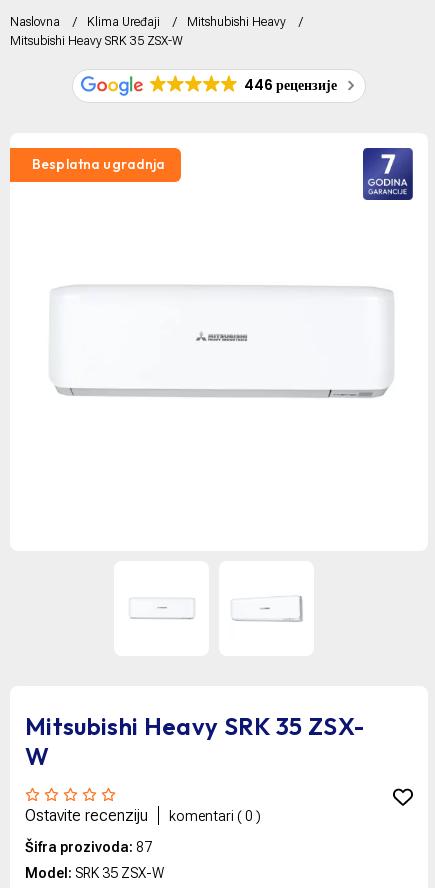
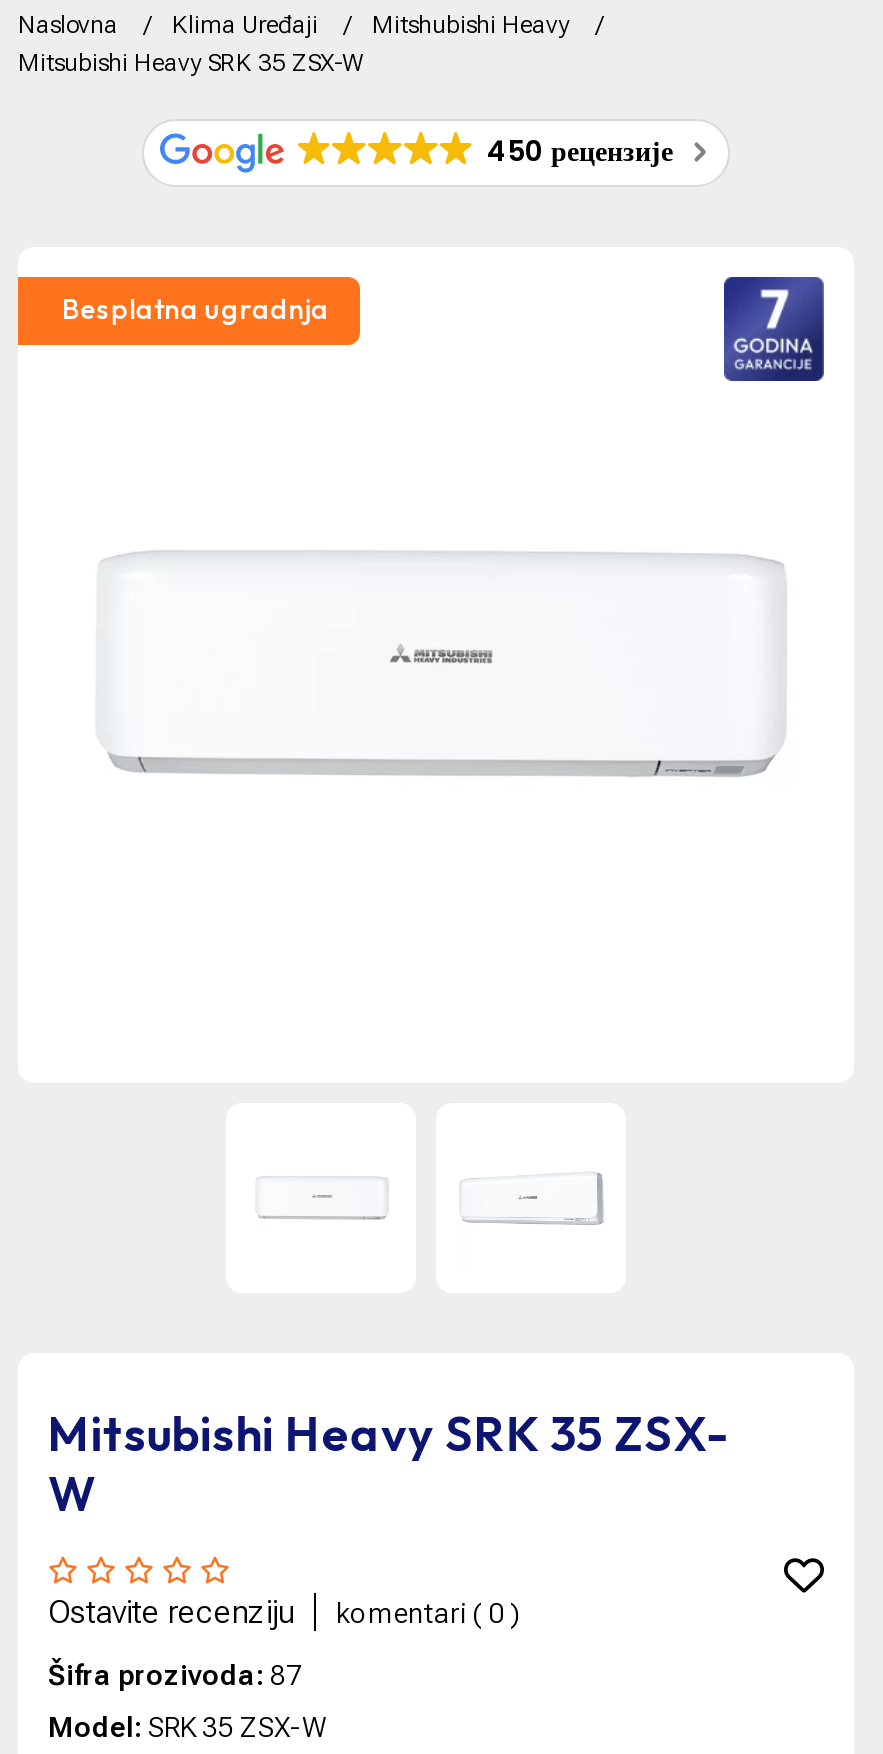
- 446 рецензије
+ 450 рецензије
